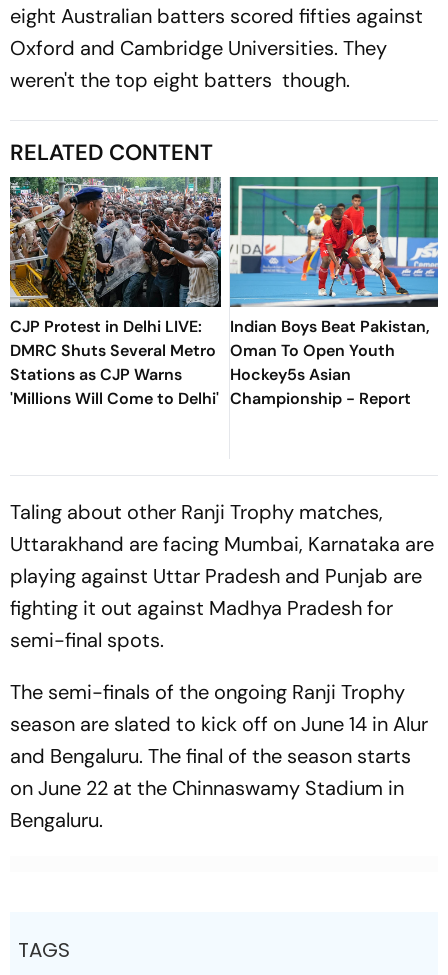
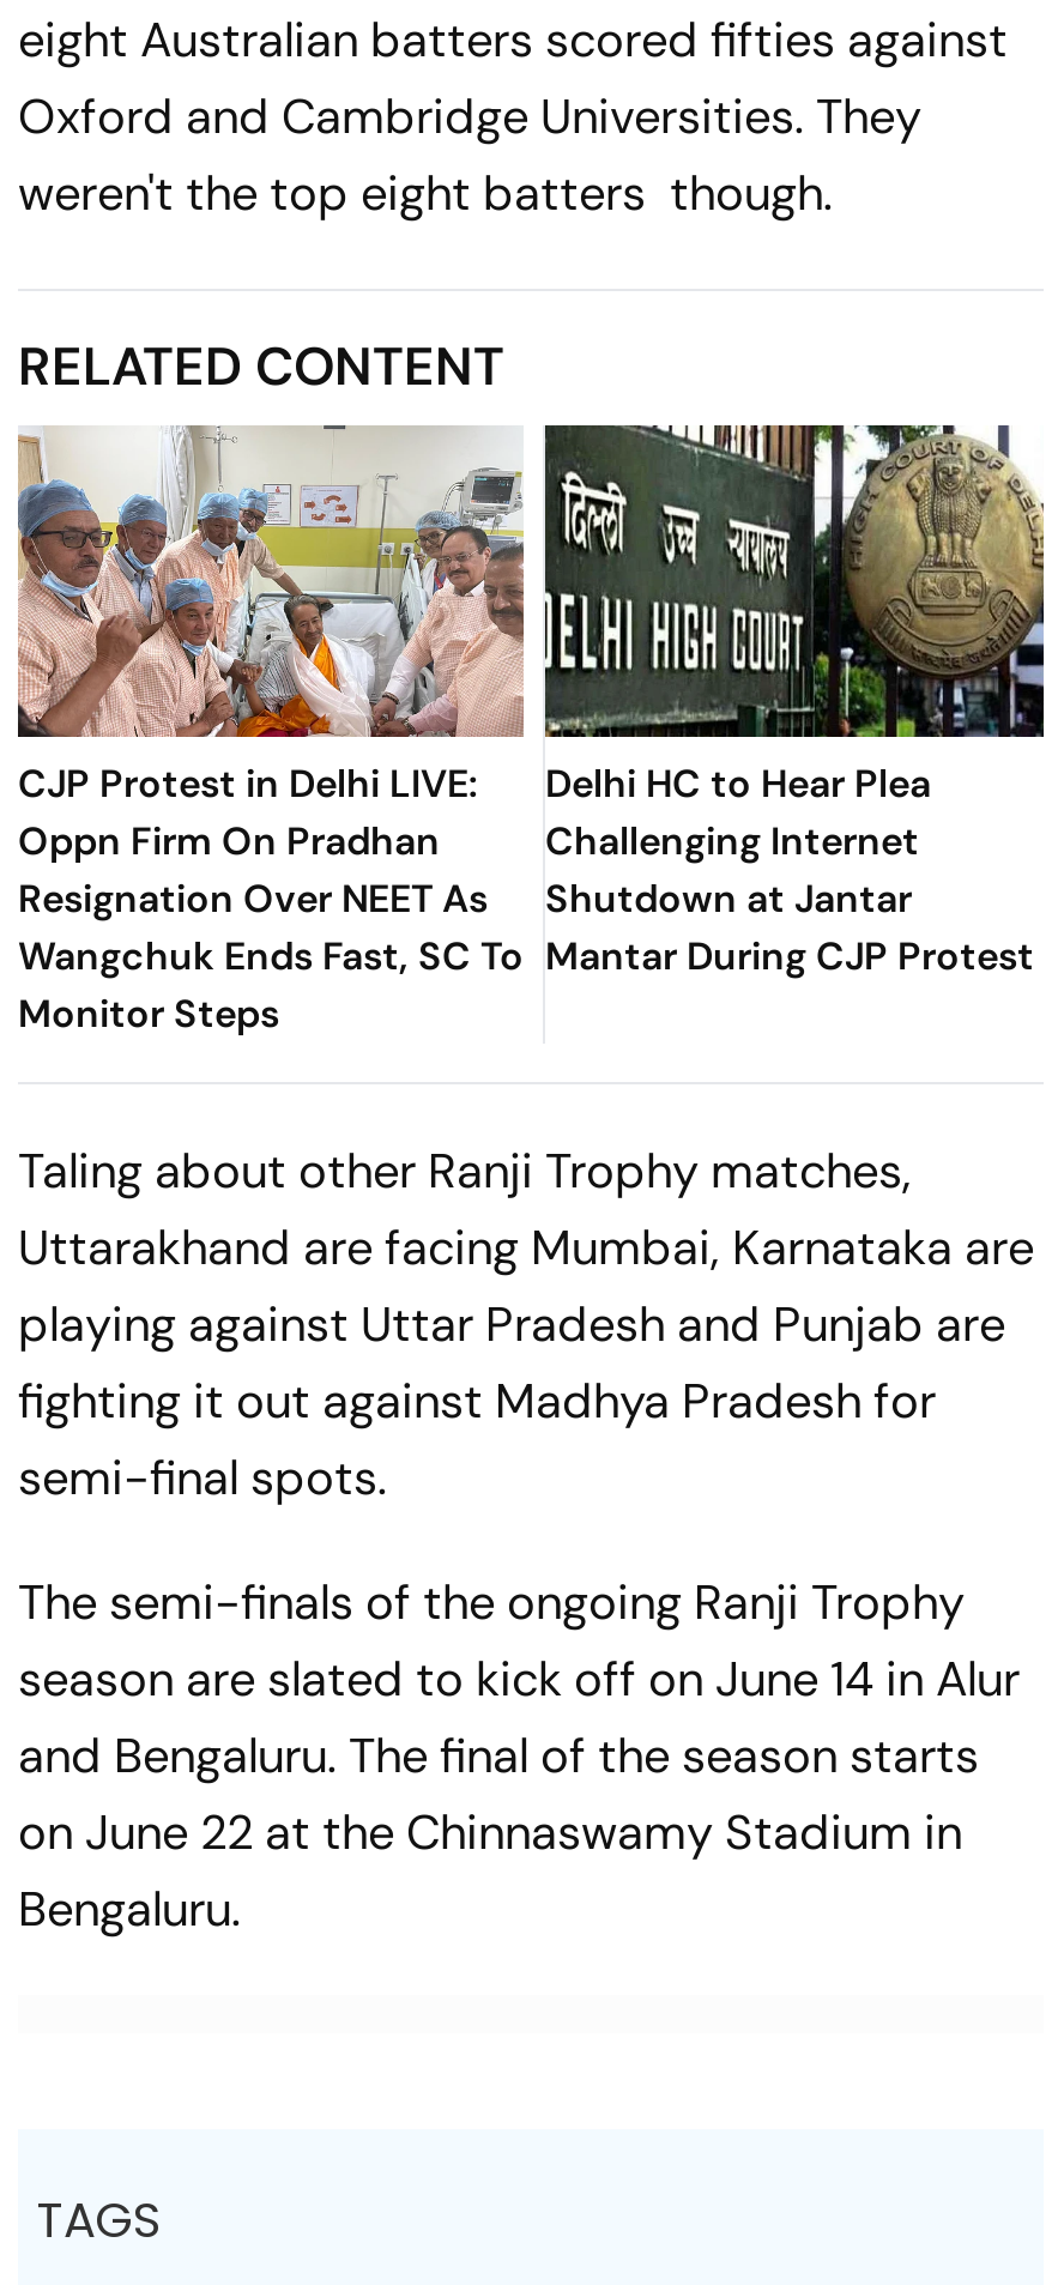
- [image]
- Indian Boys Beat Pakistan,
- Oman To Open Youth
- Hockey5s Asian
- Championship - Report
+ [image]
+ Delhi HC to Hear Plea
+ Challenging Internet
+ Shutdown at Jantar
+ Mantar During CJP Protest

- [image]
+ [image]

- DMRC Shuts Several Metro
- Stations as CJP Warns
- 'Millions Will Come to Delhi'
+ Oppn Firm On Pradhan
+ Resignation Over NEET As
+ Wangchuk Ends Fast, SC To
+ Monitor Steps
